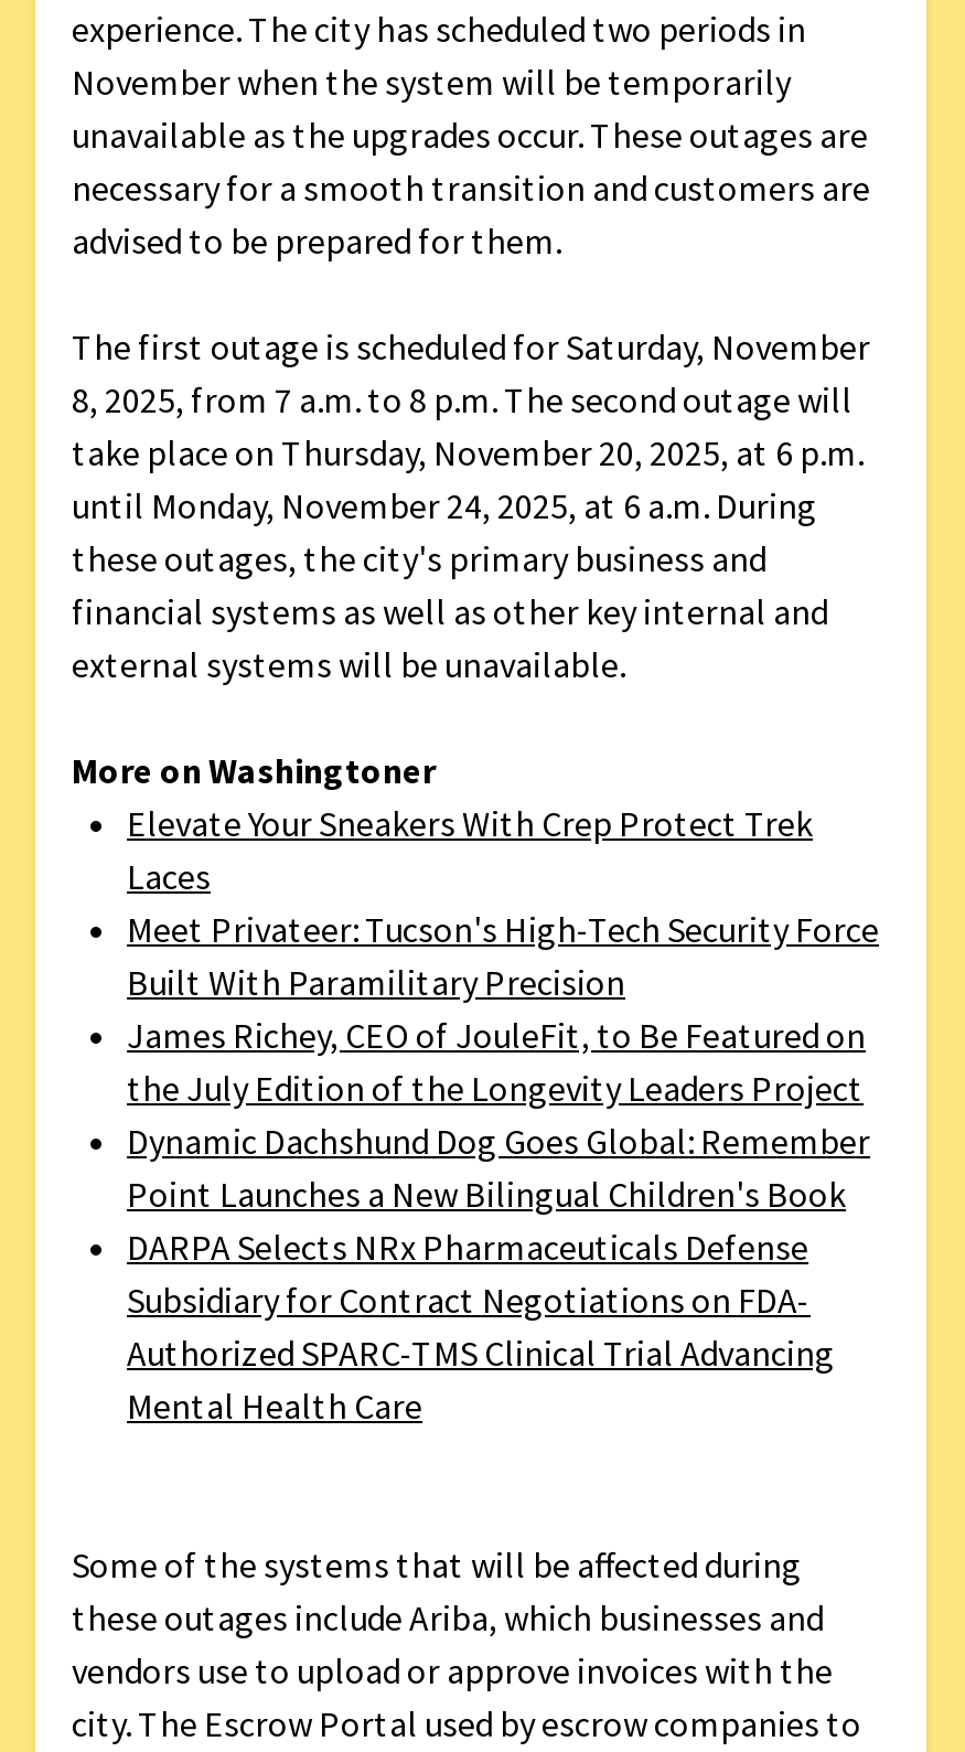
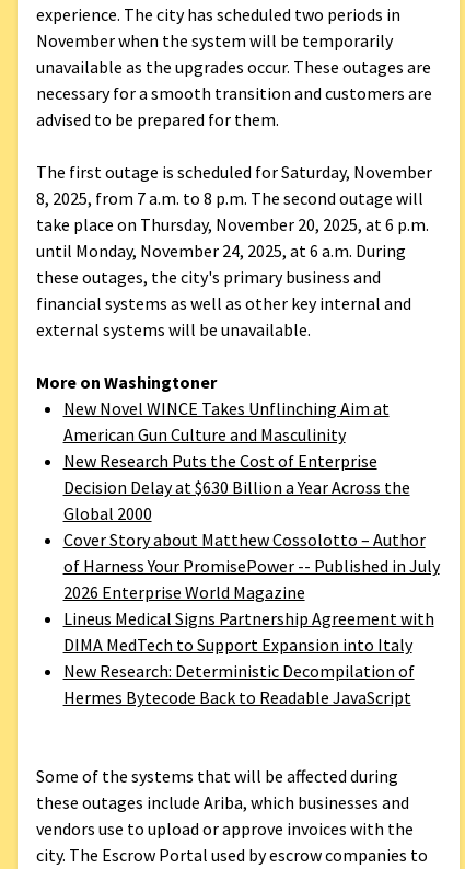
- Elevate Your Sneakers With Crep Protect Trek
- Laces
- Meet Privateer: Tucson's High-Tech Security Force
- Built With Paramilitary Precision
- James Richey, CEO of JouleFit, to Be Featured on
- the July Edition of the Longevity Leaders Project
- Dynamic Dachshund Dog Goes Global: Remember
- Point Launches a New Bilingual Children's Book
- DARPA Selects NRx Pharmaceuticals Defense
- Subsidiary for Contract Negotiations on FDA-
- Authorized SPARC-TMS Clinical Trial Advancing
- Mental Health Care
+ New Novel WINCE Takes Unflinching Aim at
+ American Gun Culture and Masculinity
+ New Research Puts the Cost of Enterprise
+ Decision Delay at $630 Billion a Year Across the
+ Global 2000
+ Cover Story about Matthew Cossolotto – Author
+ of Harness Your PromisePower -- Published in July
+ 2026 Enterprise World Magazine
+ Lineus Medical Signs Partnership Agreement with
+ DIMA MedTech to Support Expansion into Italy
+ New Research: Deterministic Decompilation of
+ Hermes Bytecode Back to Readable JavaScript
